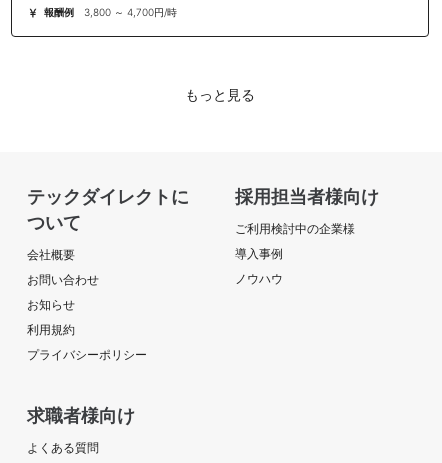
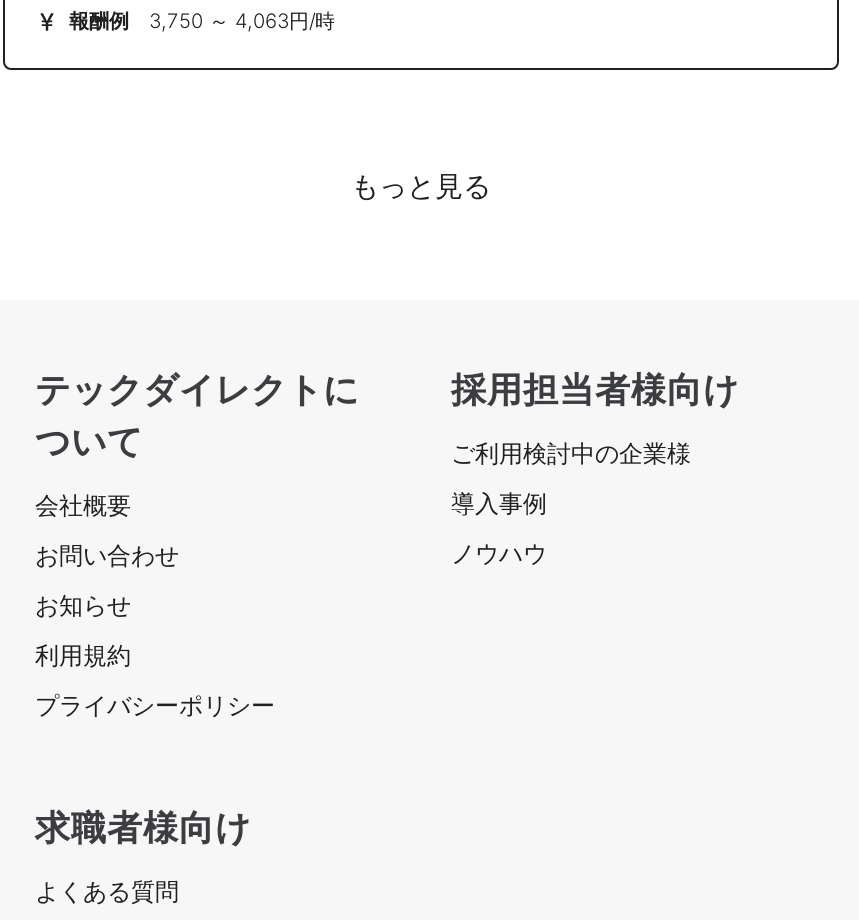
- 報酬例 3,800 ～ 4,700円/時
+ 報酬例 3,750 ～ 4,063円/時
